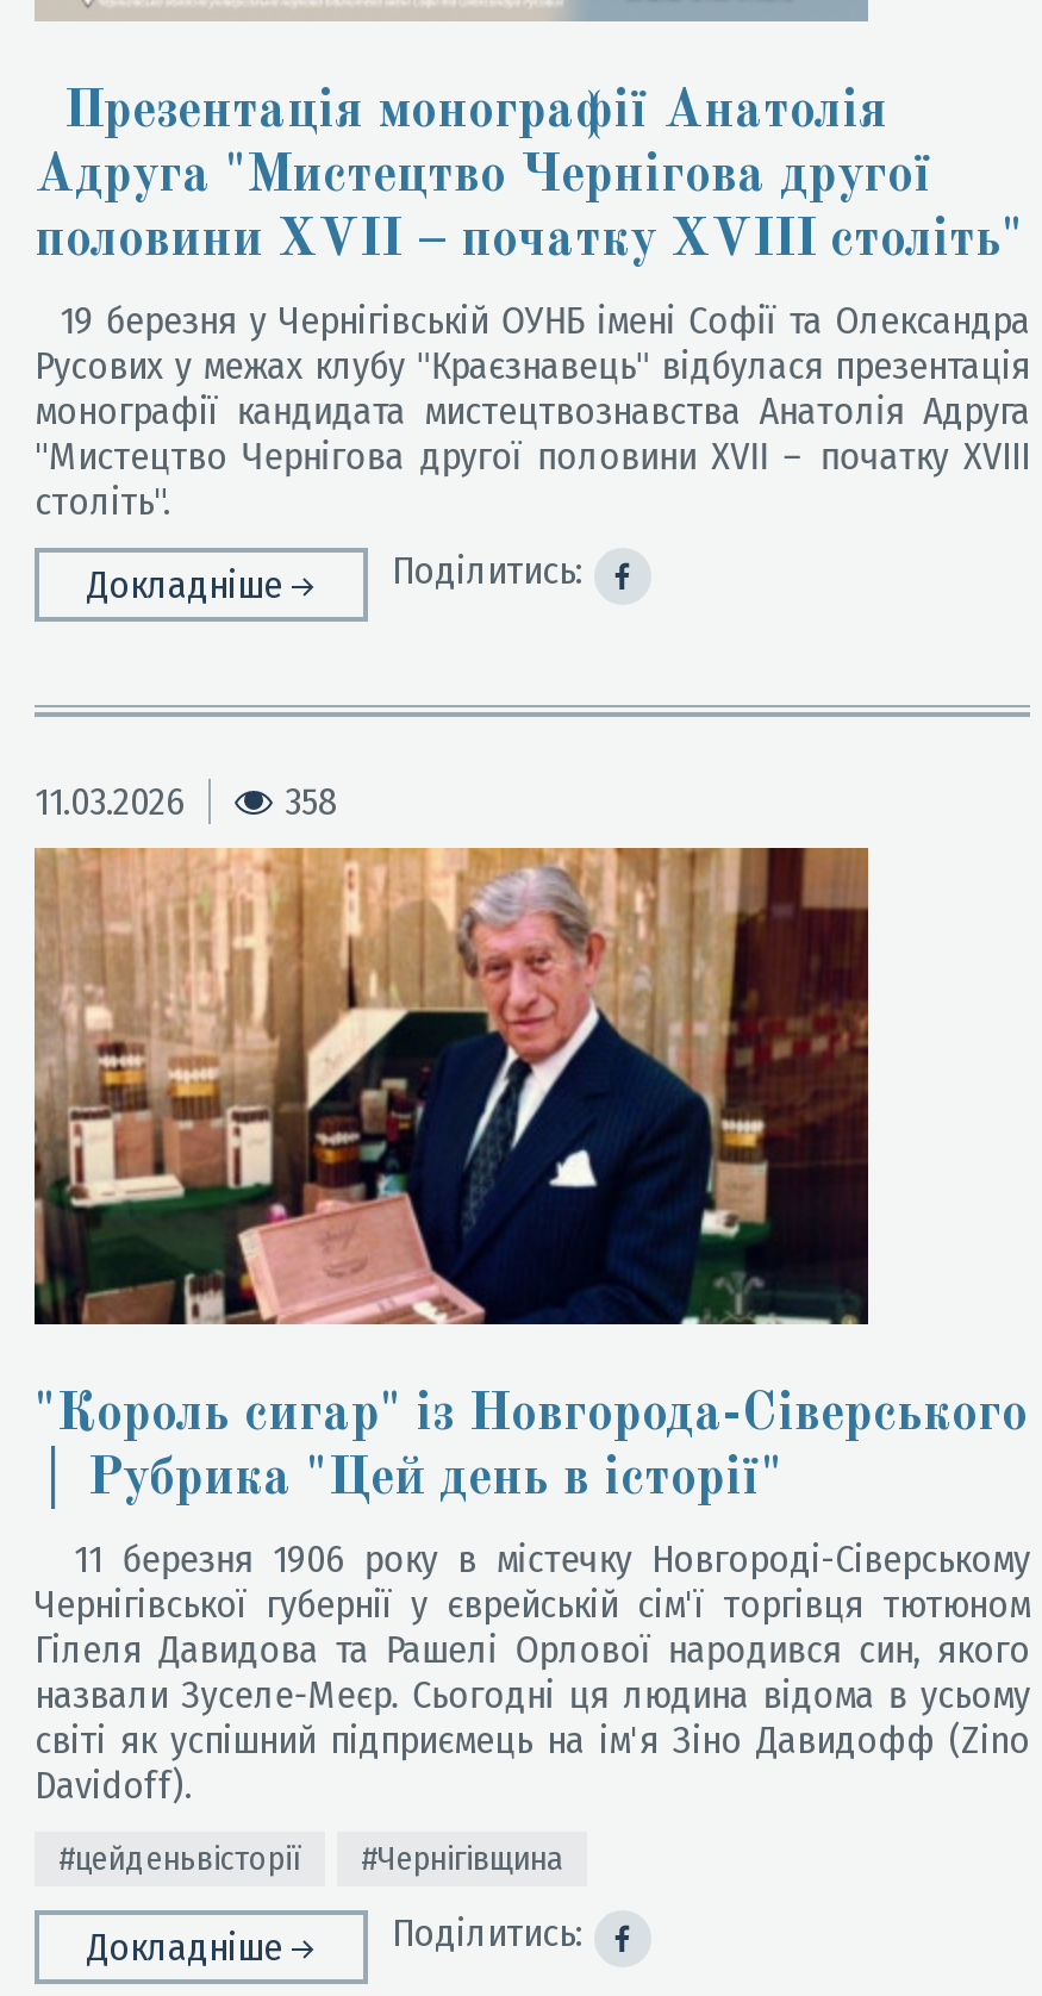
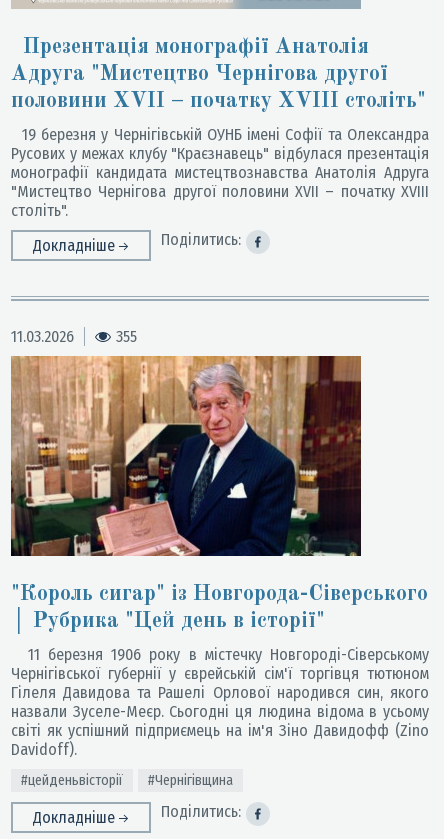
- 358
+ 355
